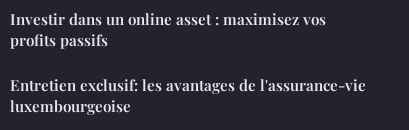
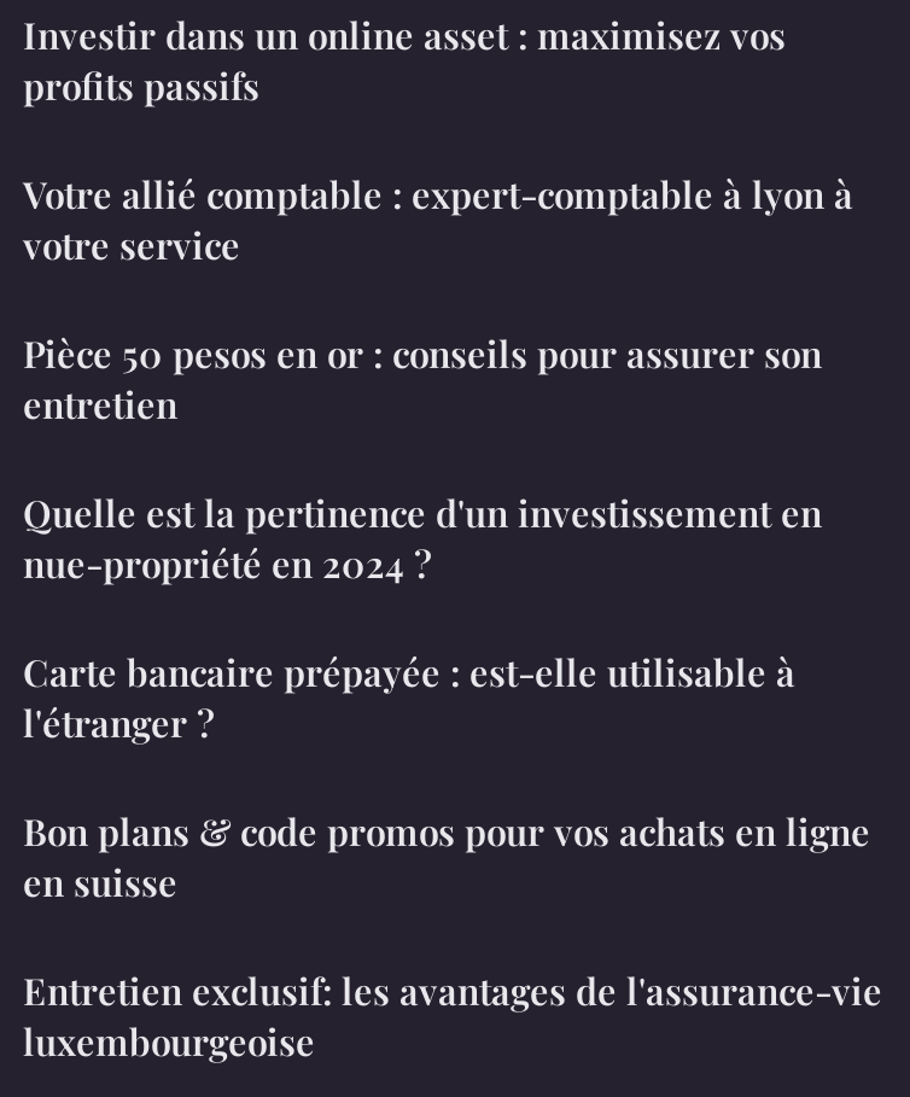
+ Votre allié comptable : expert-comptable à lyon à
+ votre service
+ Pièce 50 pesos en or : conseils pour assurer son
+ entretien
+ Quelle est la pertinence d'un investissement en
+ nue-propriété en 2024 ?
+ Carte bancaire prépayée : est-elle utilisable à
+ l'étranger ?
+ Bon plans & code promos pour vos achats en ligne
+ en suisse
